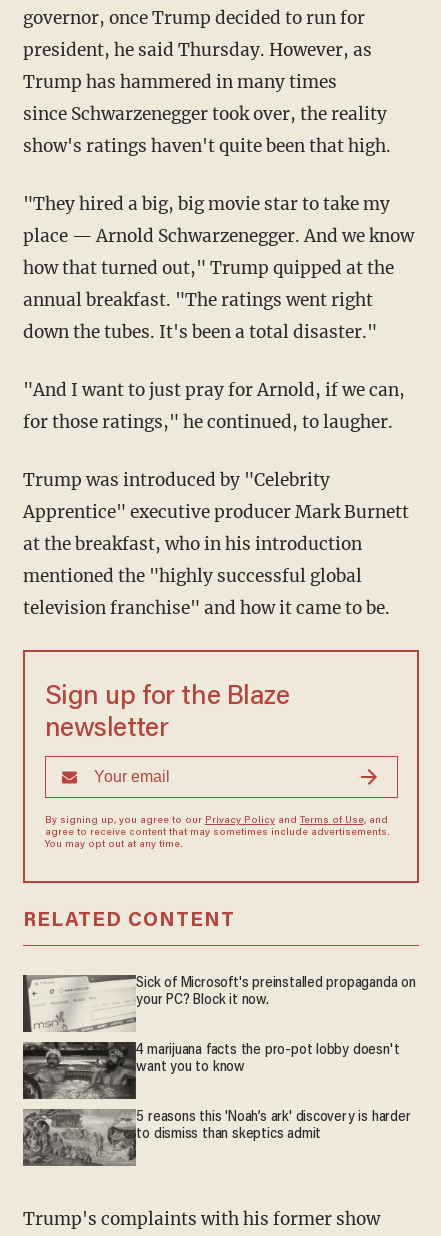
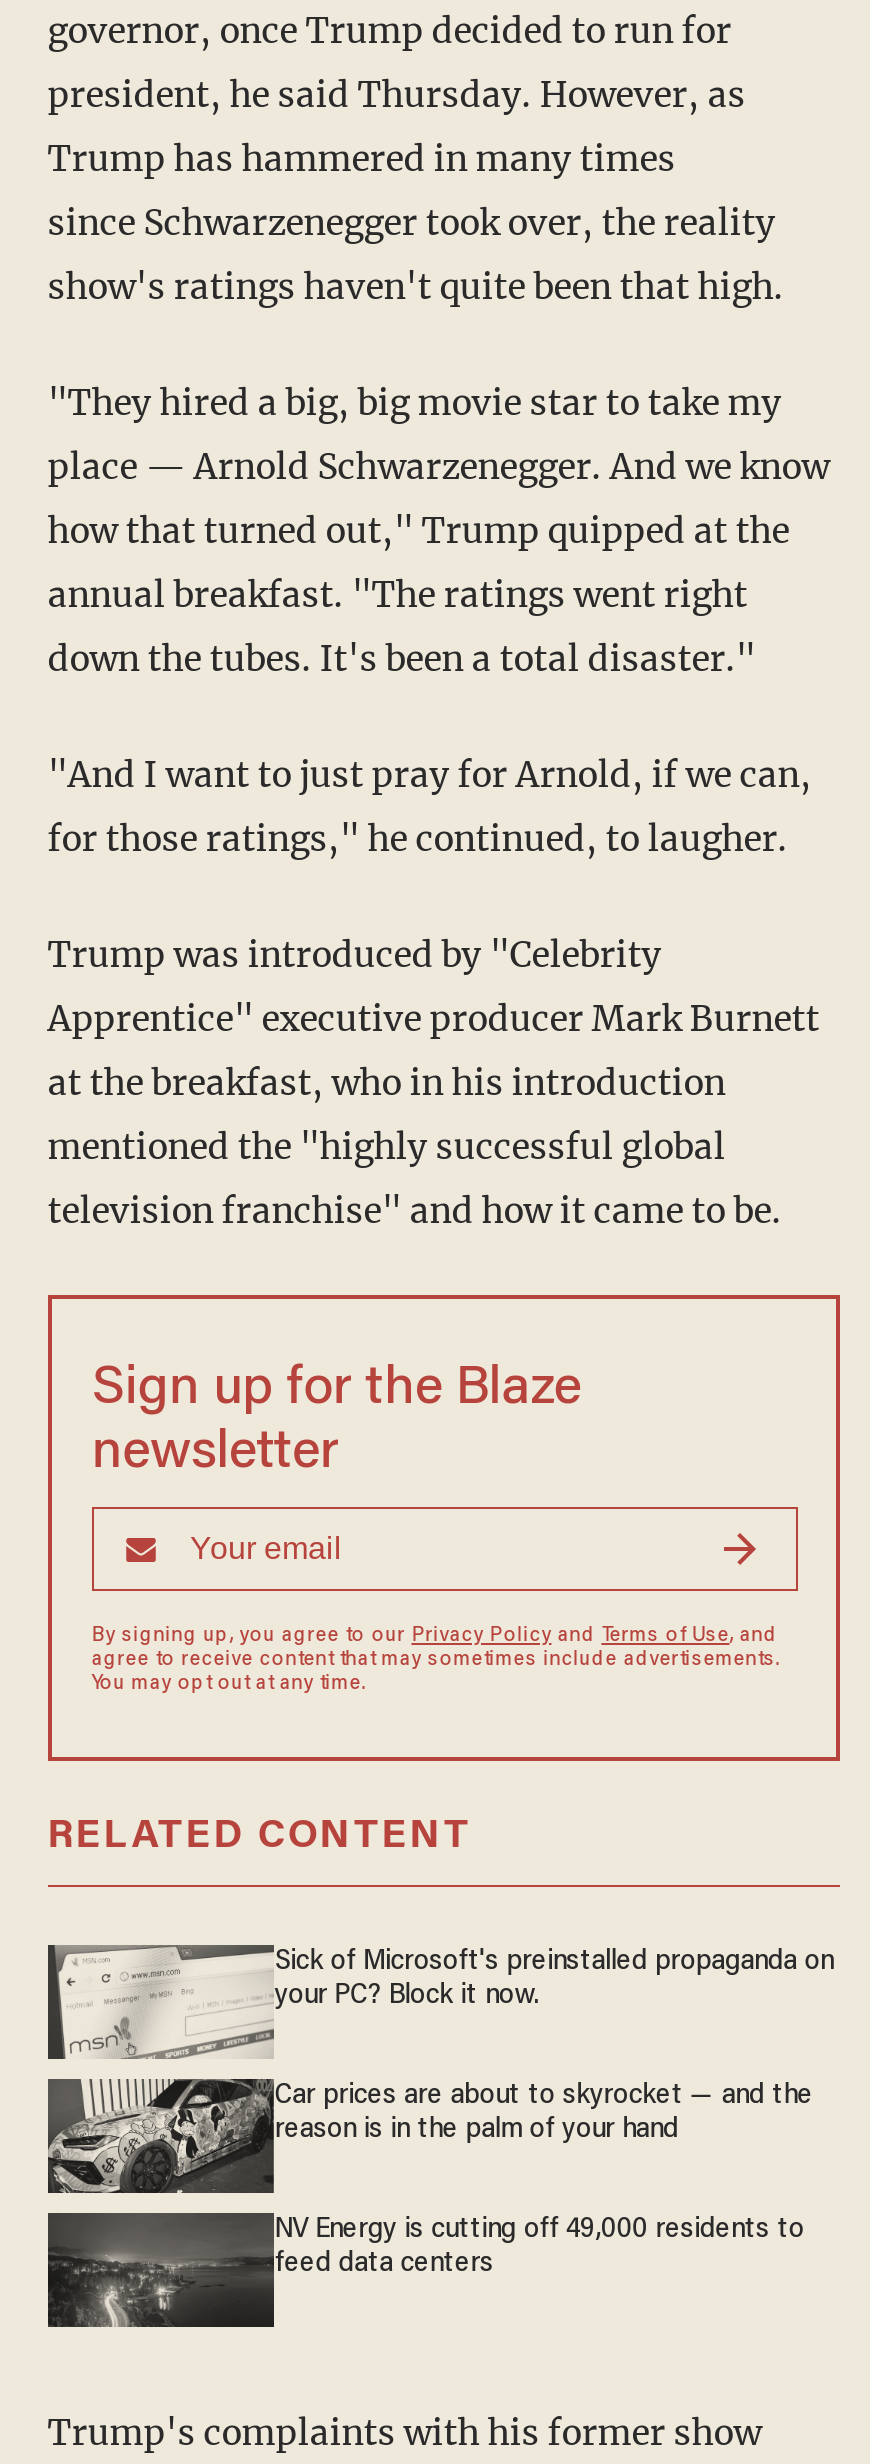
- [image]
- 4 marijuana facts the pro-pot lobby doesn't
- want you to know
+ [image]
+ Car prices are about to skyrocket — and the
+ reason is in the palm of your hand

- [image]
- 5 reasons this 'Noah’s ark' discovery is harder
- to dismiss than skeptics admit
+ [image]
+ NV Energy is cutting off 49,000 residents to
+ feed data centers
